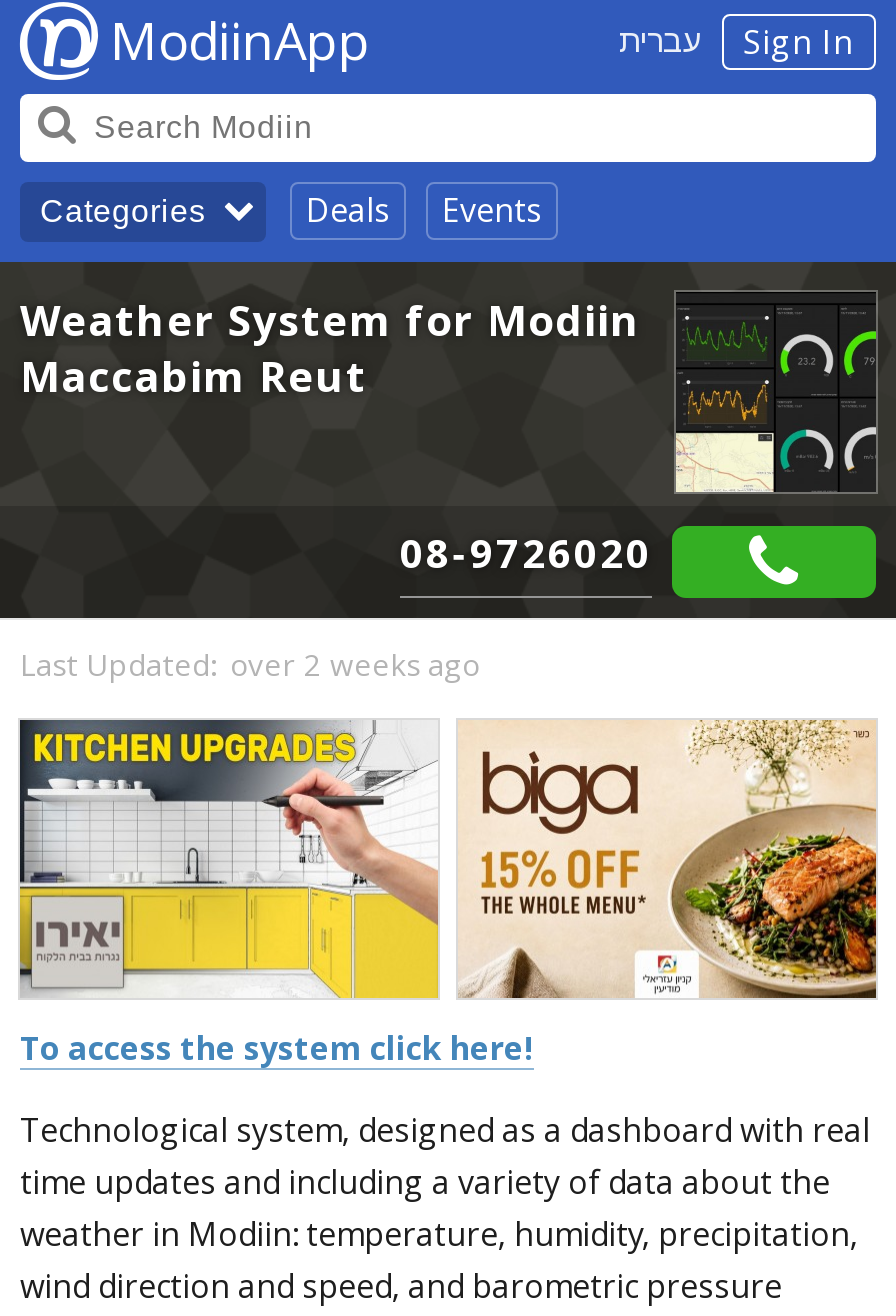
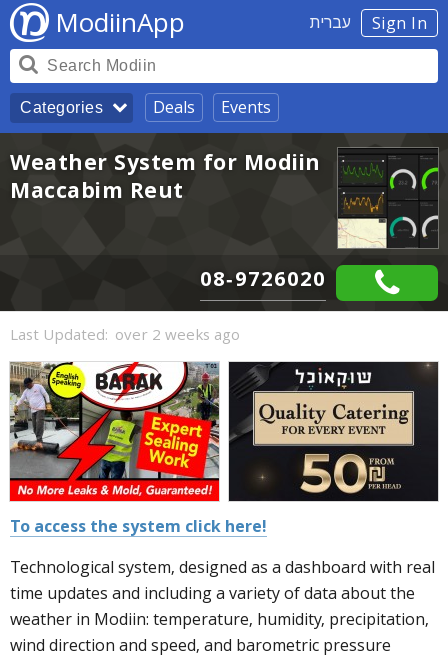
- [image]
+ [image]

- [image]
+ [image]
